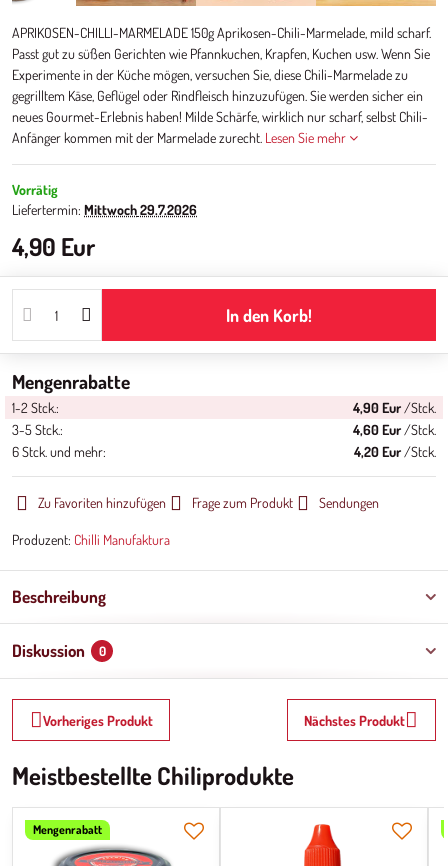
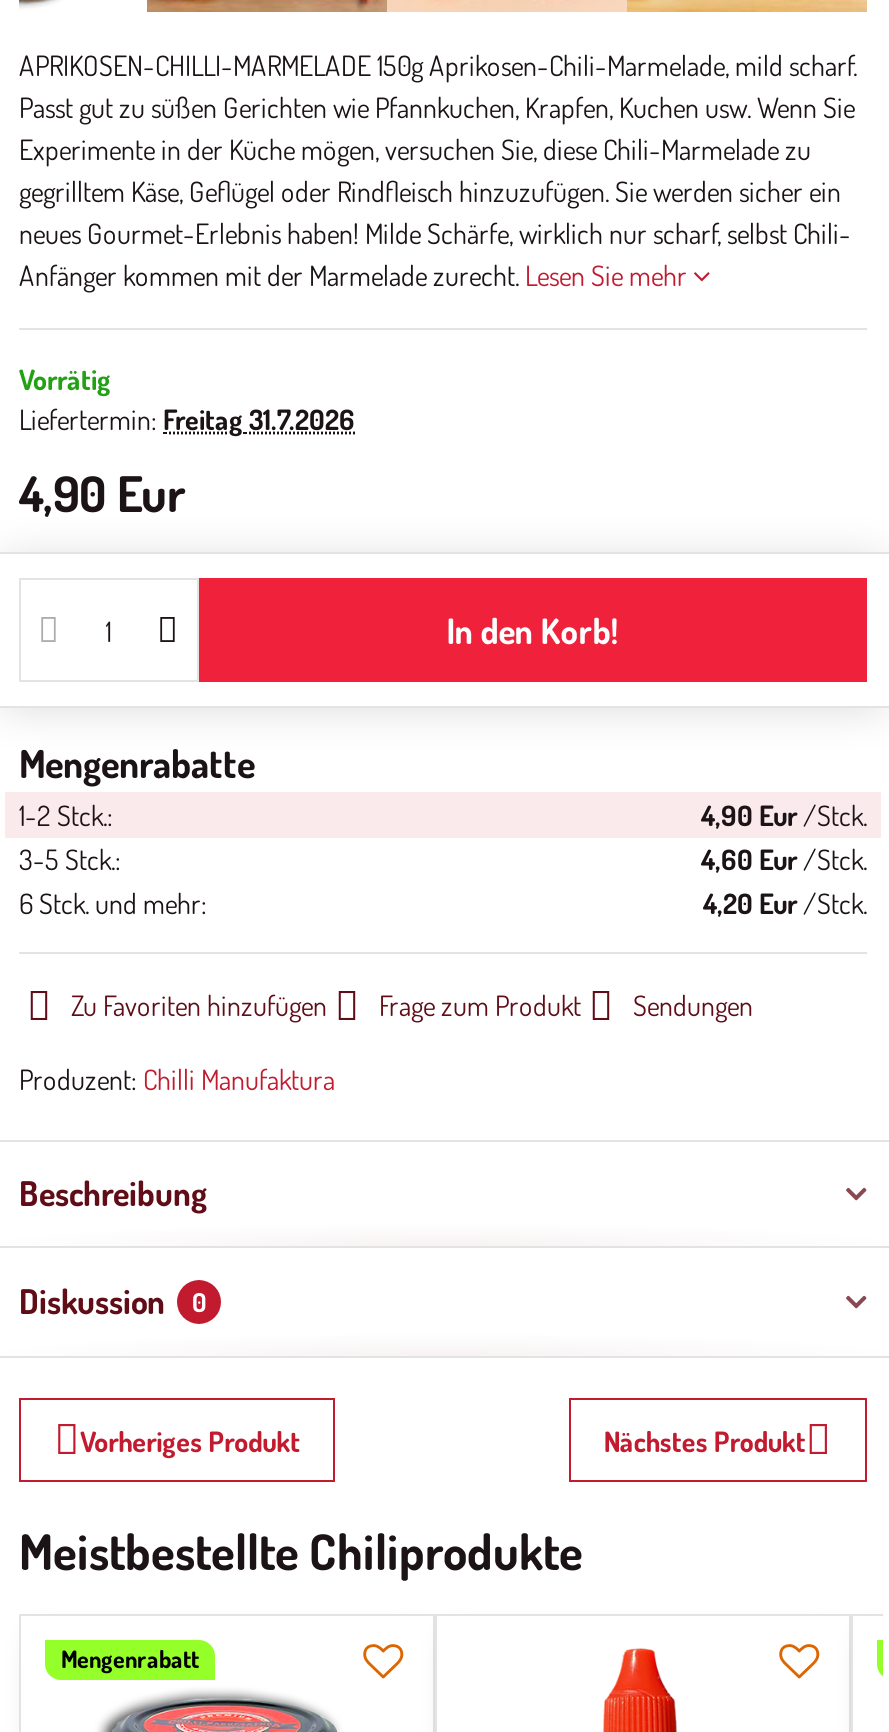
- Liefertermin: Mittwoch 29.7.2026
+ Liefertermin: Freitag 31.7.2026
